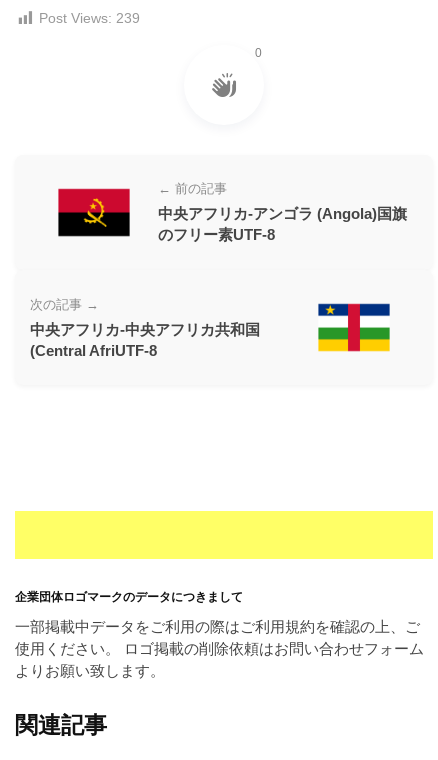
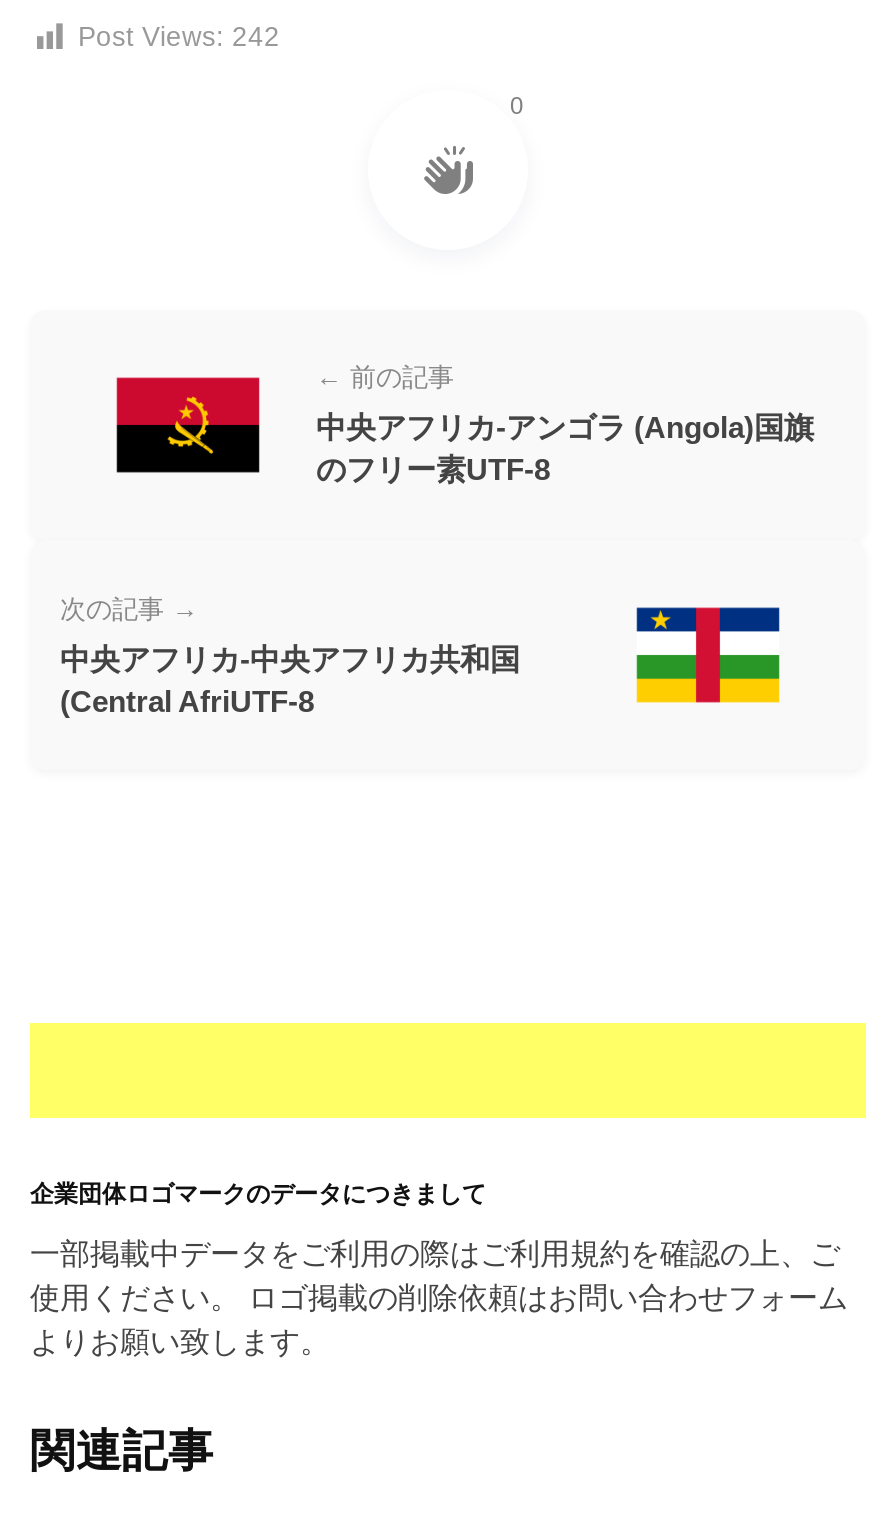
- Post Views: 239
+ Post Views: 242
